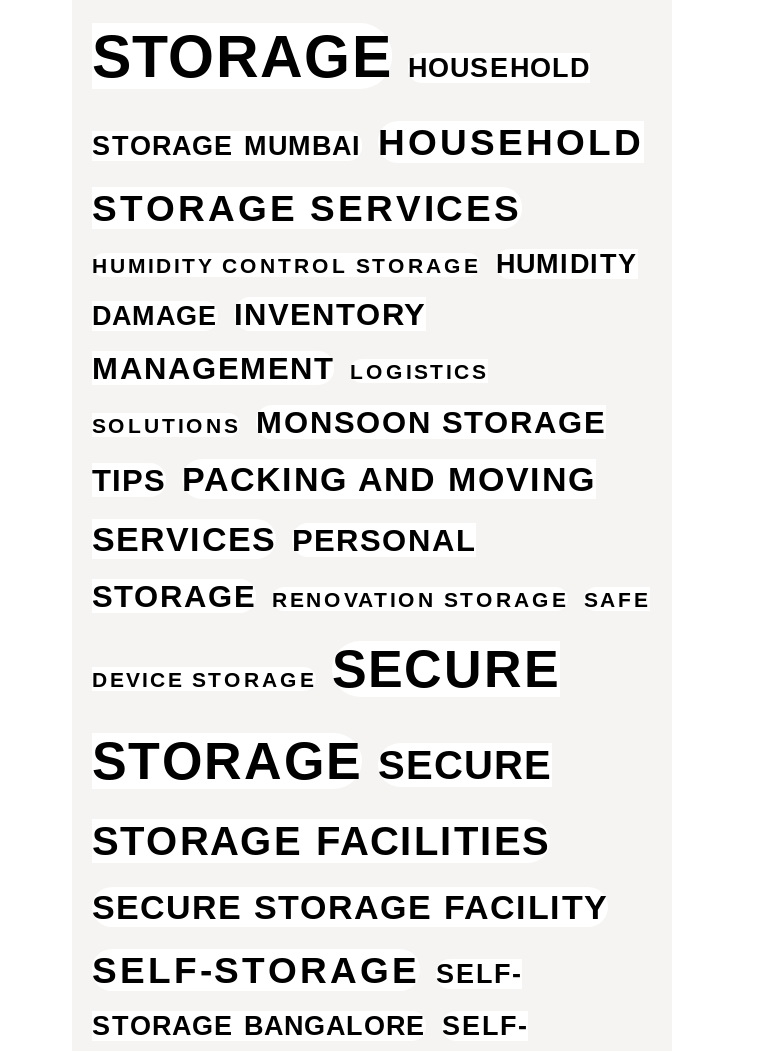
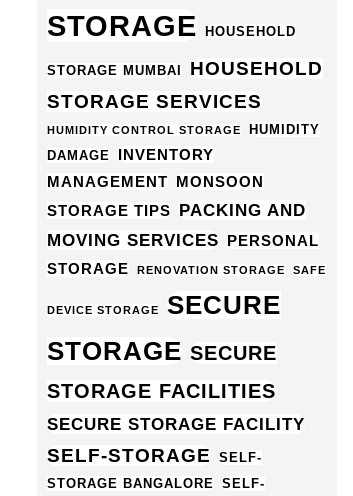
- MANAGEMENT
- LOGISTICS
- SOLUTIONS
- MONSOON STORAGE
- TIPS PACKING AND MOVING
- SERVICES PERSONAL
+ MANAGEMENT MONSOON
+ STORAGE TIPS PACKING AND
+ MOVING SERVICES PERSONAL
